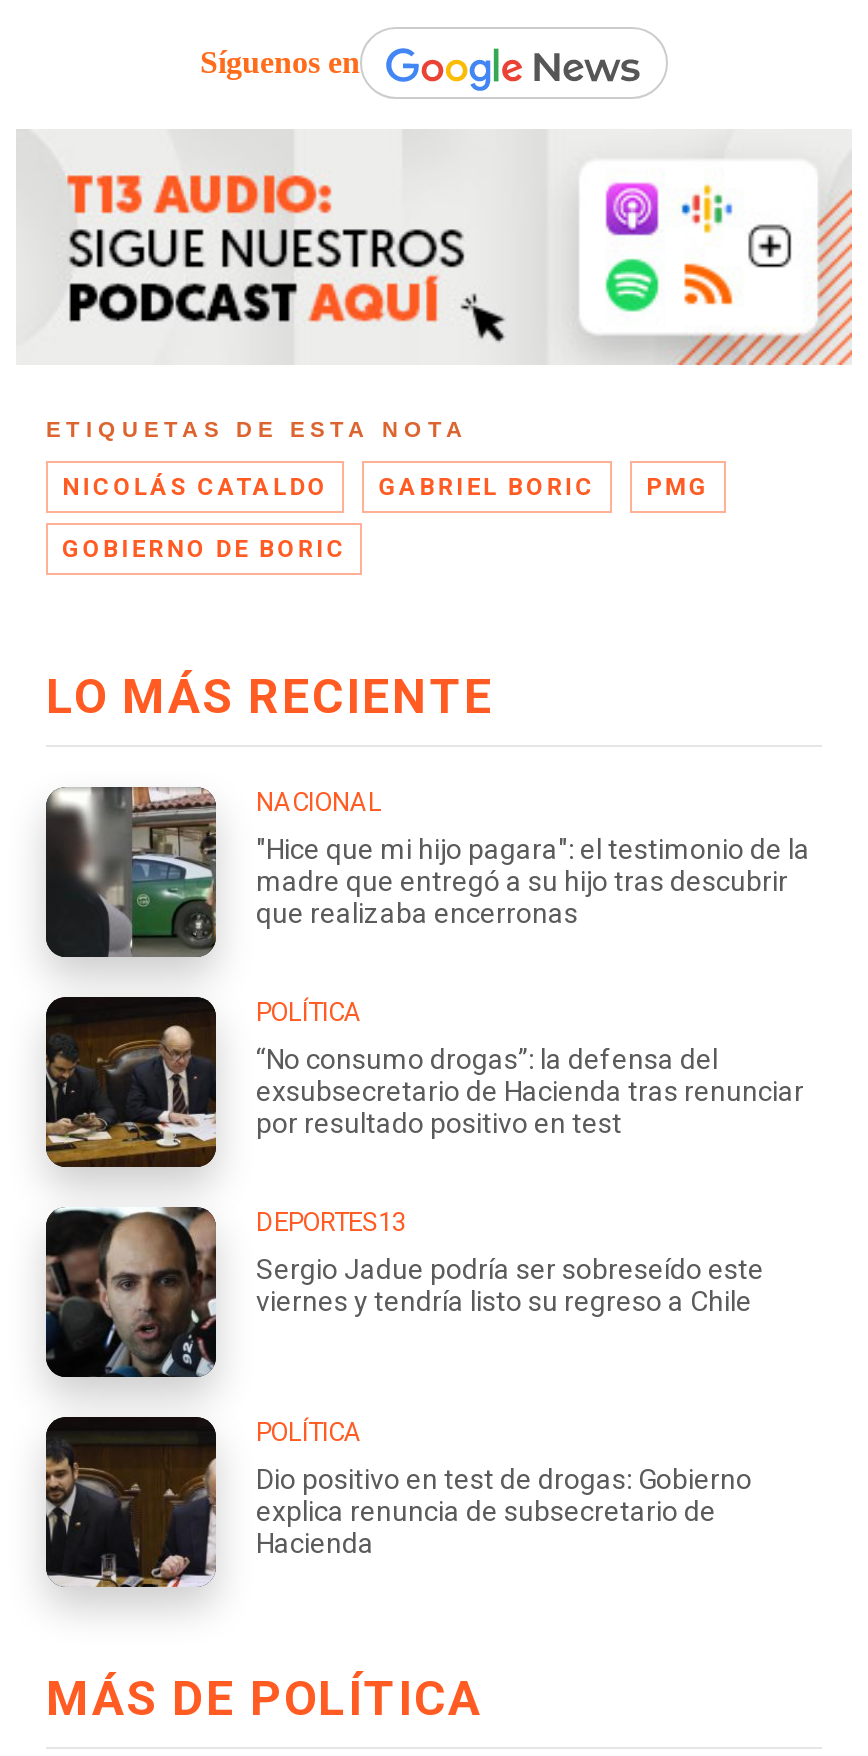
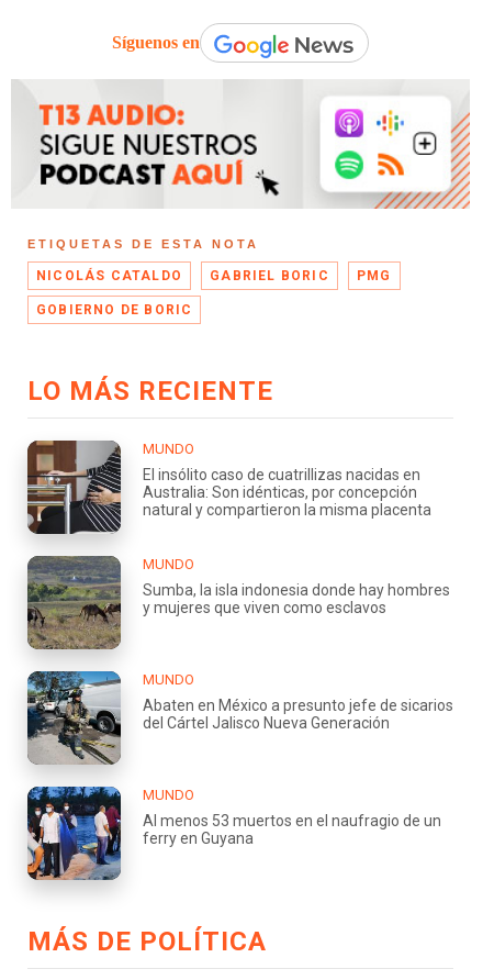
- [image]
- NACIONAL
+ [image]
+ MUNDO

- "Hice que mi hijo pagara": el testimonio de la
- madre que entregó a su hijo tras descubrir
- que realizaba encerronas
+ El insólito caso de cuatrillizas nacidas en
+ Australia: Son idénticas, por concepción
+ natural y compartieron la misma placenta

- [image]
- POLÍTICA
+ [image]
+ MUNDO

- “No consumo drogas”: la defensa del
- exsubsecretario de Hacienda tras renunciar
- por resultado positivo en test
+ Sumba, la isla indonesia donde hay hombres
+ y mujeres que viven como esclavos

- [image]
- DEPORTES13
+ [image]
+ MUNDO

- Sergio Jadue podría ser sobreseído este
- viernes y tendría listo su regreso a Chile
+ Abaten en México a presunto jefe de sicarios
+ del Cártel Jalisco Nueva Generación

- [image]
- POLÍTICA
+ [image]
+ MUNDO

- Dio positivo en test de drogas: Gobierno
- explica renuncia de subsecretario de
- Hacienda
+ Al menos 53 muertos en el naufragio de un
+ ferry en Guyana
